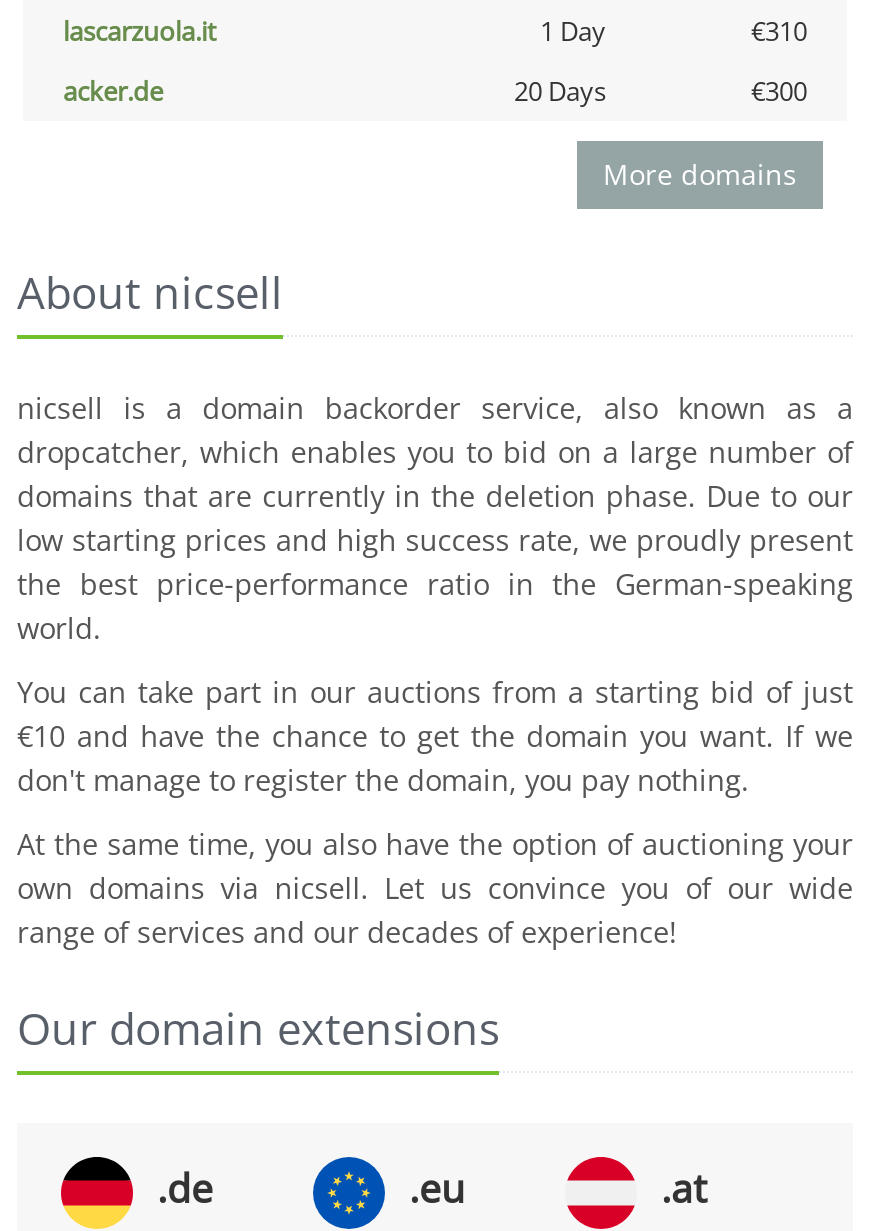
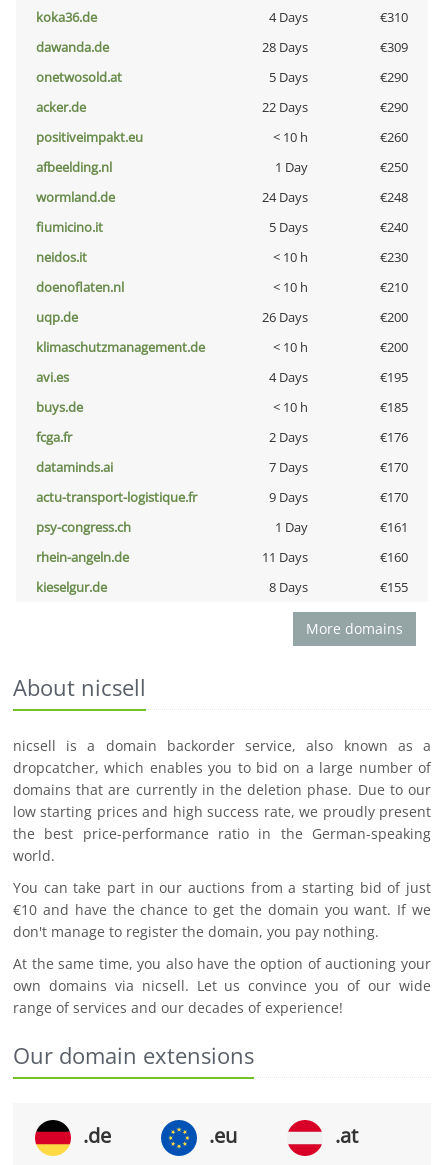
- lascarzuola.it
- 1 Day
+ koka36.de
+ 4 Days

+ dawanda.de
+ 28 Days
+ €309
+ onetwosold.at
+ 5 Days
+ €290

- 20 Days
- €300
+ 22 Days
+ €290
+ positiveimpakt.eu
+ < 10 h
+ €260
+ afbeelding.nl
+ 1 Day
+ €250
+ wormland.de
+ 24 Days
+ €248
+ fiumicino.it
+ 5 Days
+ €240
+ neidos.it
+ < 10 h
+ €230
+ doenoflaten.nl
+ < 10 h
+ €210
+ uqp.de
+ 26 Days
+ €200
+ klimaschutzmanagement.de
+ < 10 h
+ €200
+ avi.es
+ 4 Days
+ €195
+ buys.de
+ < 10 h
+ €185
+ fcga.fr
+ 2 Days
+ €176
+ dataminds.ai
+ 7 Days
+ €170
+ actu-transport-logistique.fr
+ 9 Days
+ €170
+ psy-congress.ch
+ 1 Day
+ €161
+ rhein-angeln.de
+ 11 Days
+ €160
+ kieselgur.de
+ 8 Days
+ €155
